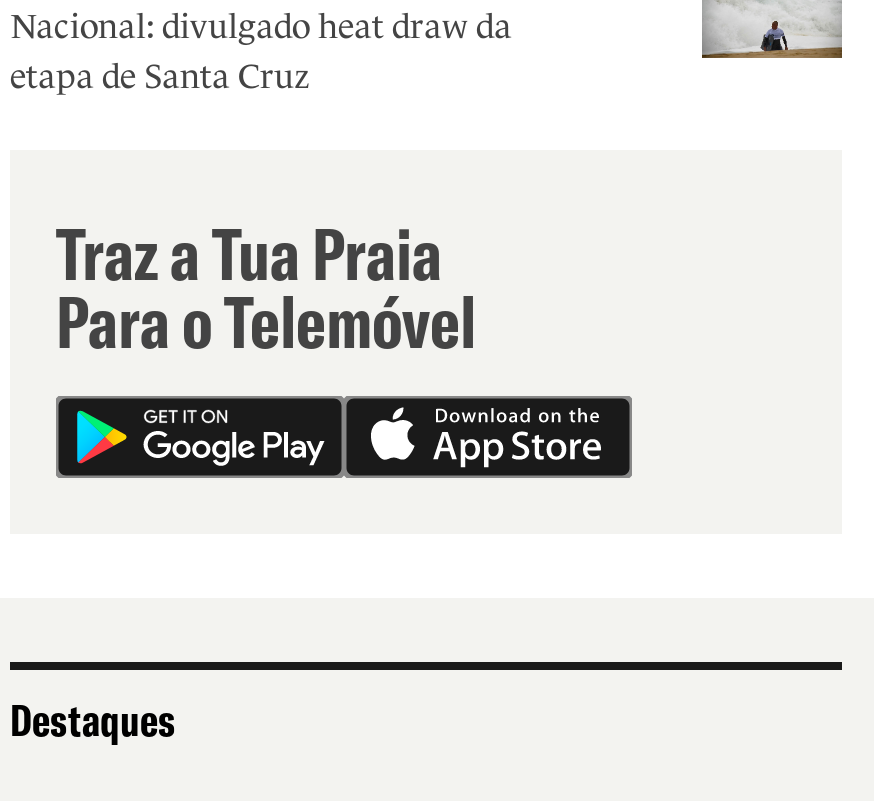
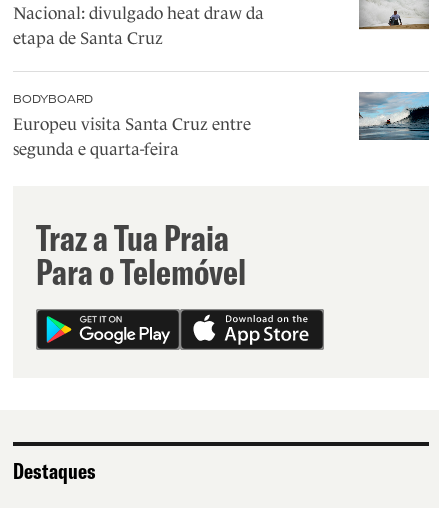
+ BODYBOARD
+ Europeu visita Santa Cruz entre
+ segunda e quarta-feira

+ [image]
